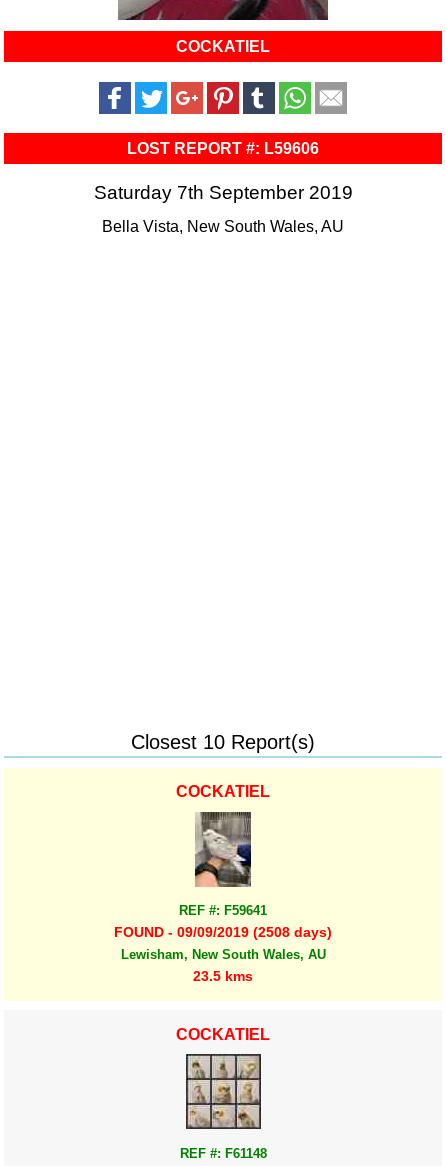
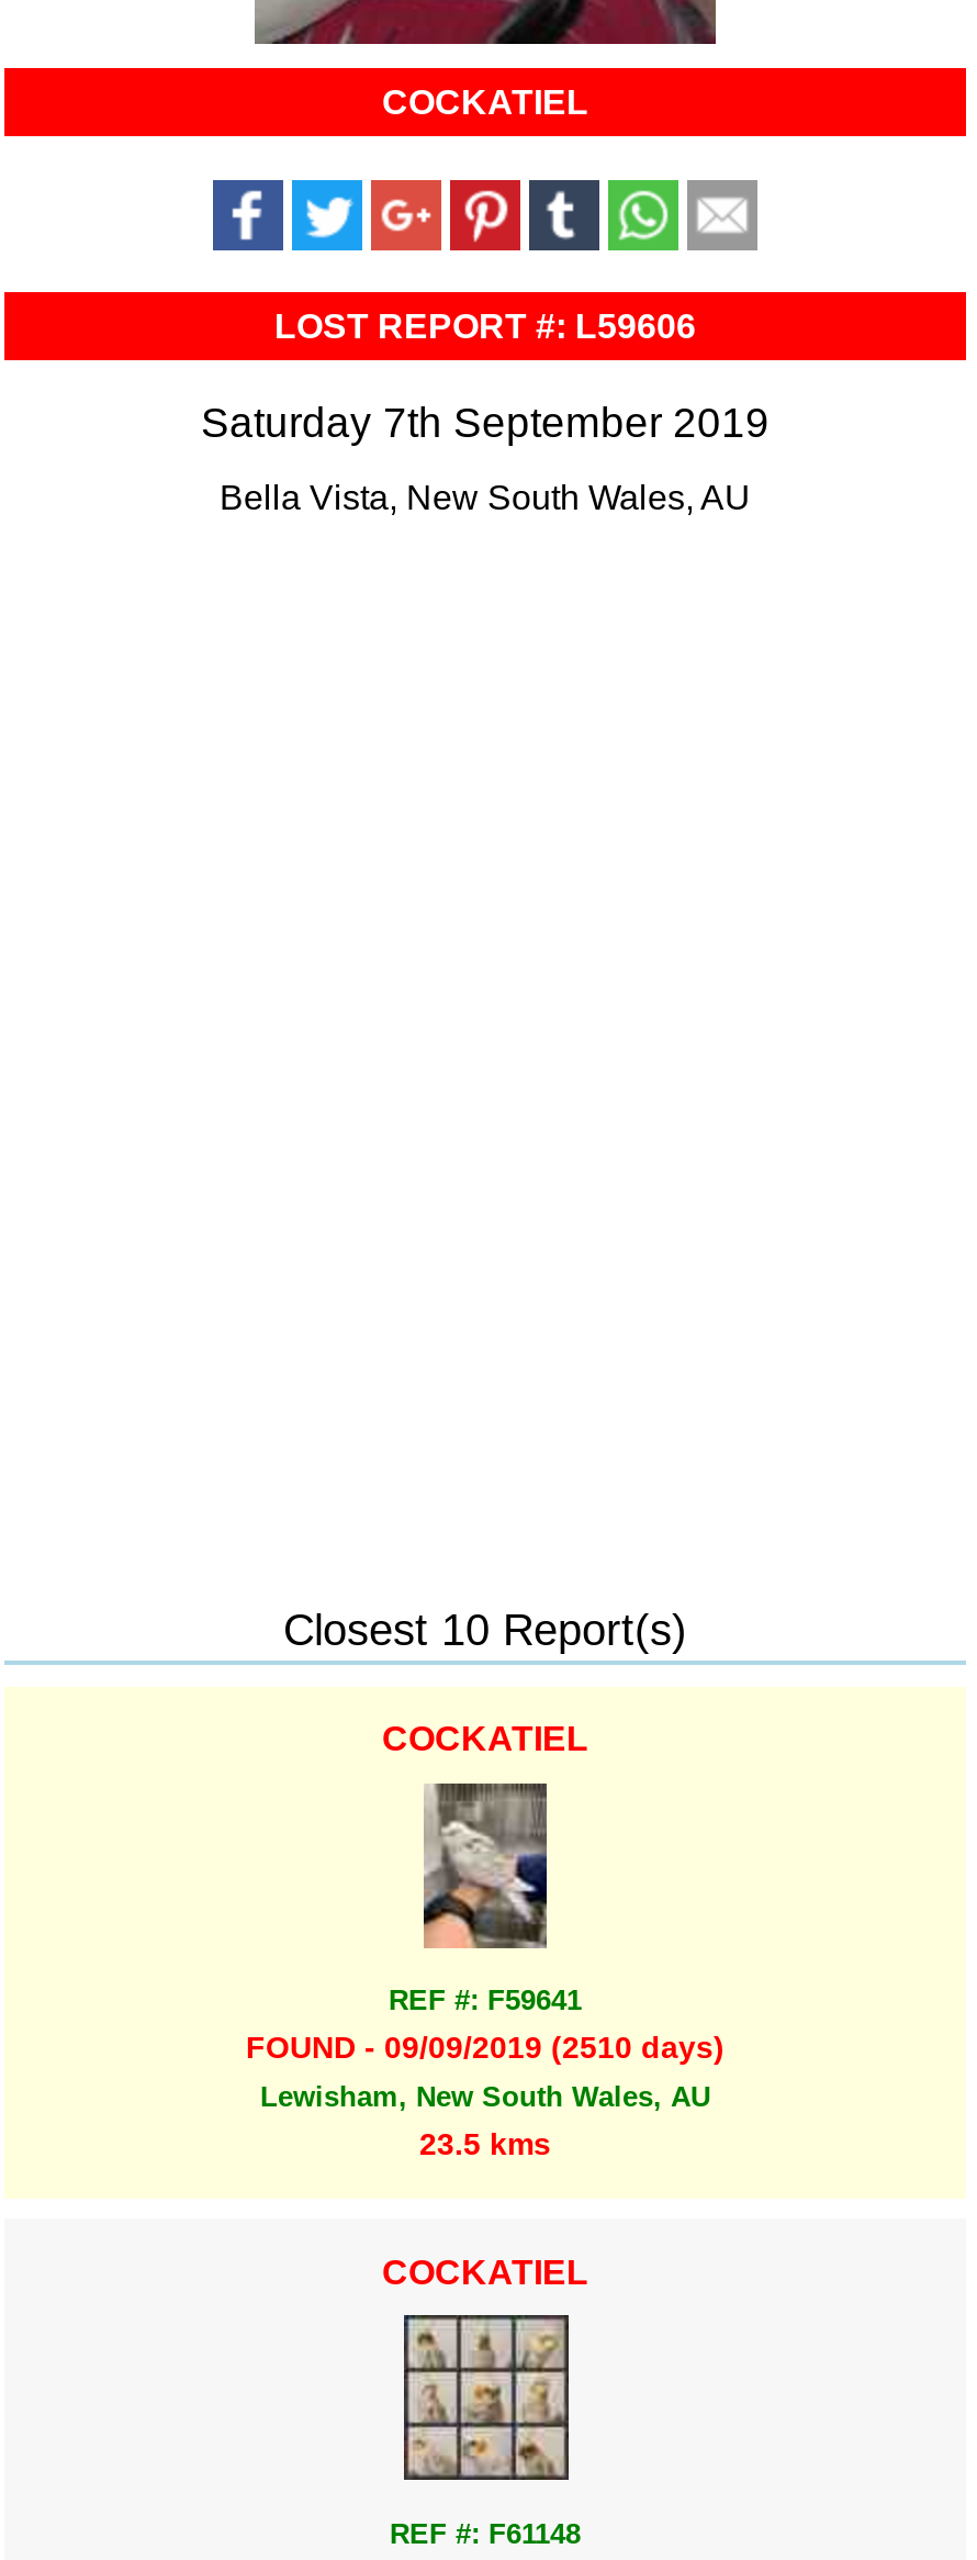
- FOUND - 09/09/2019 (2508 days)
+ FOUND - 09/09/2019 (2510 days)
